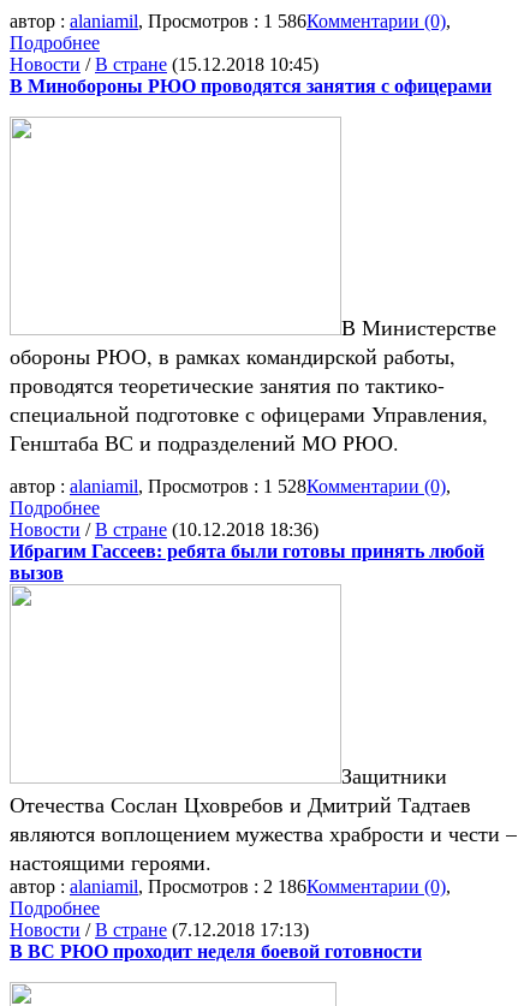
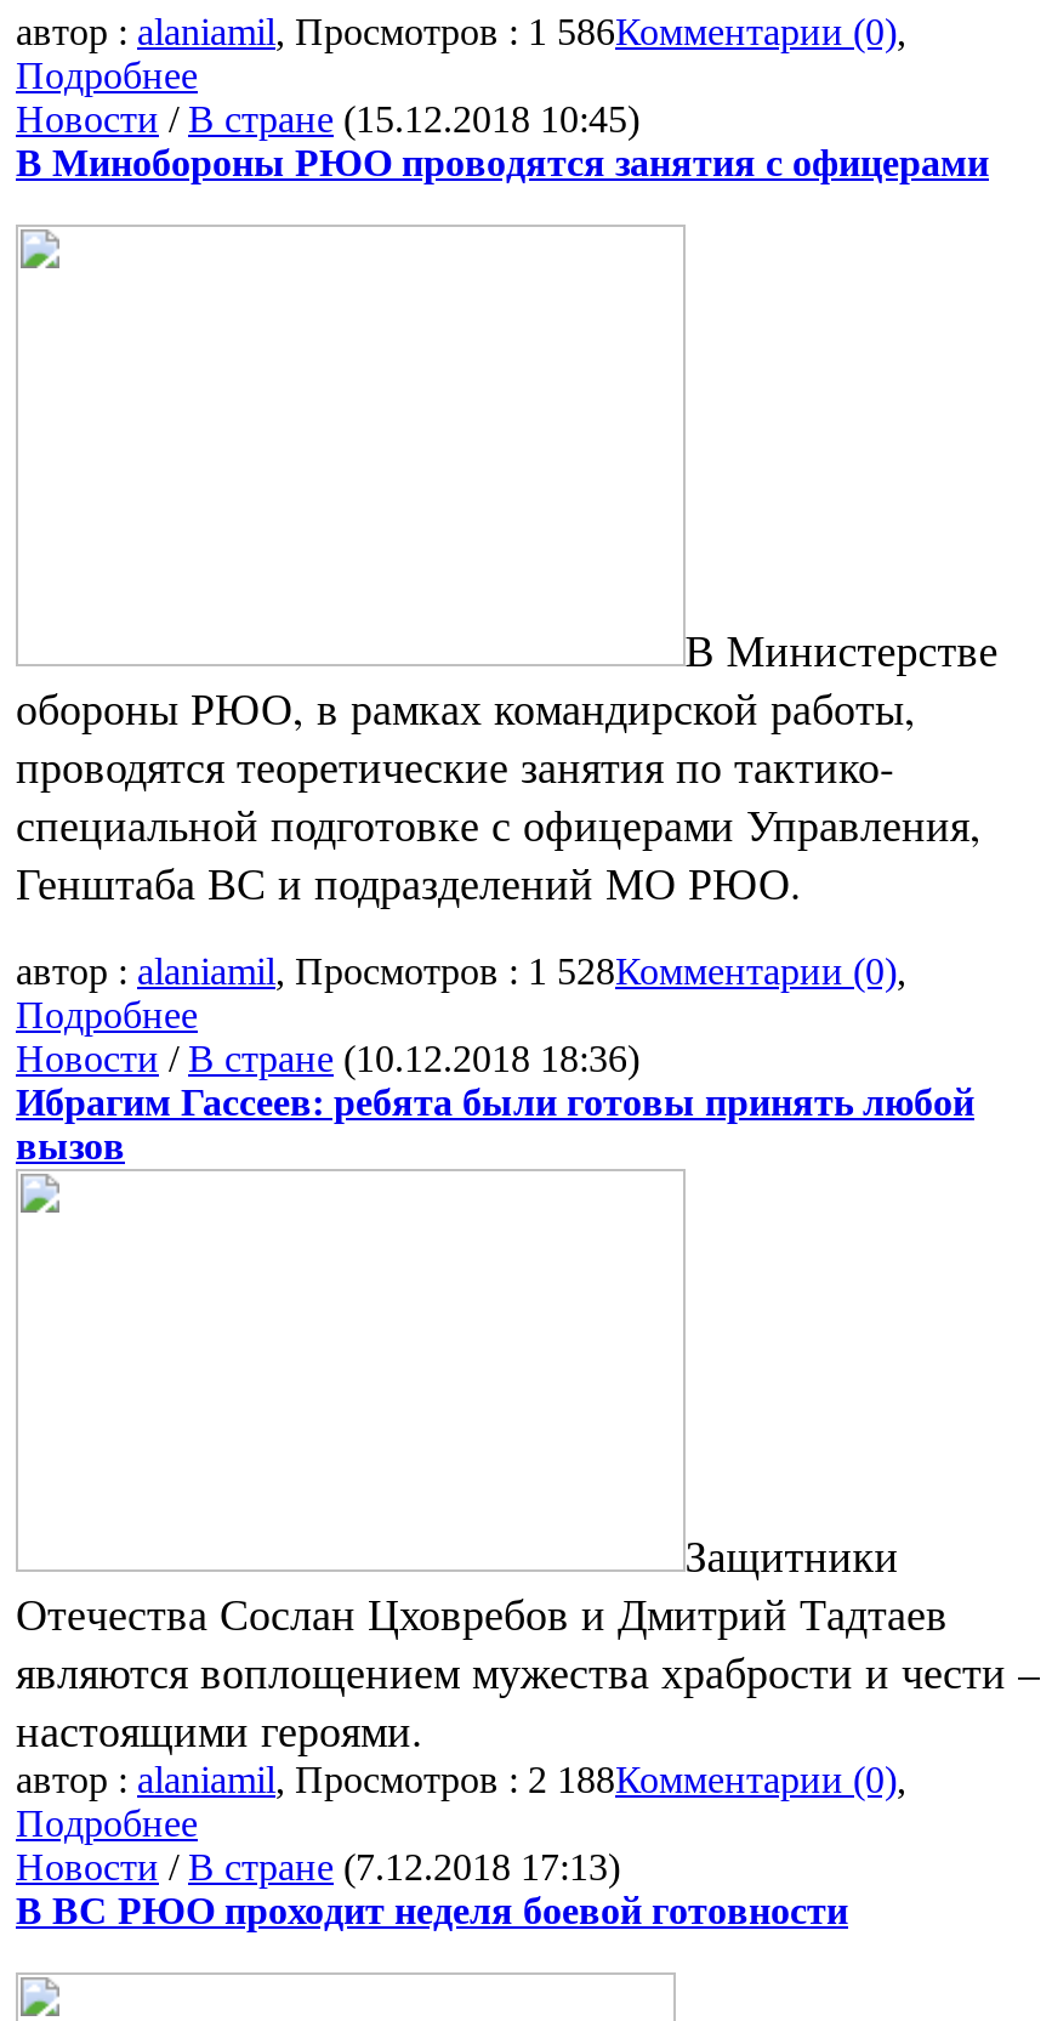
- автор : alaniamil, Просмотров : 2 186Комментарии (0),
+ автор : alaniamil, Просмотров : 2 188Комментарии (0),
